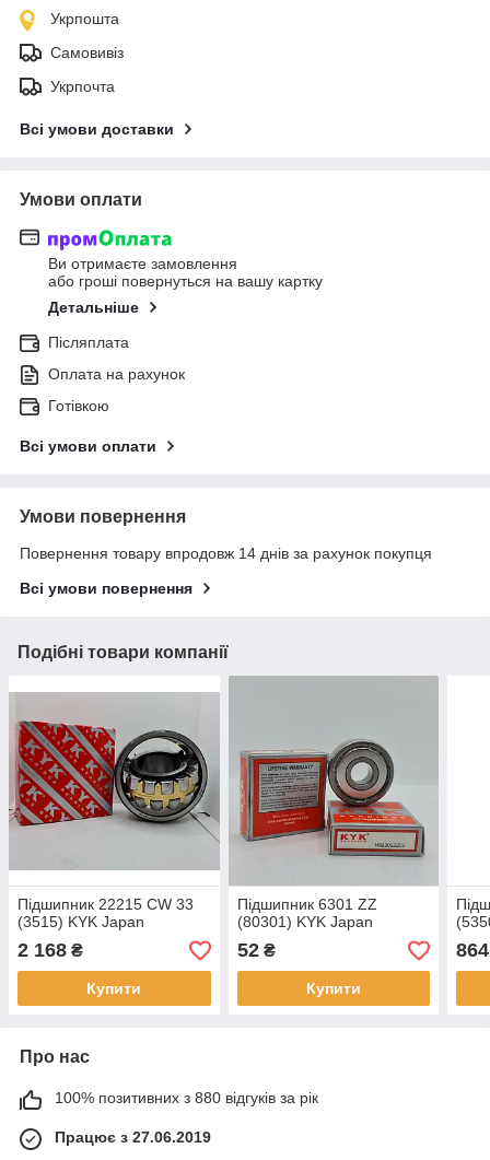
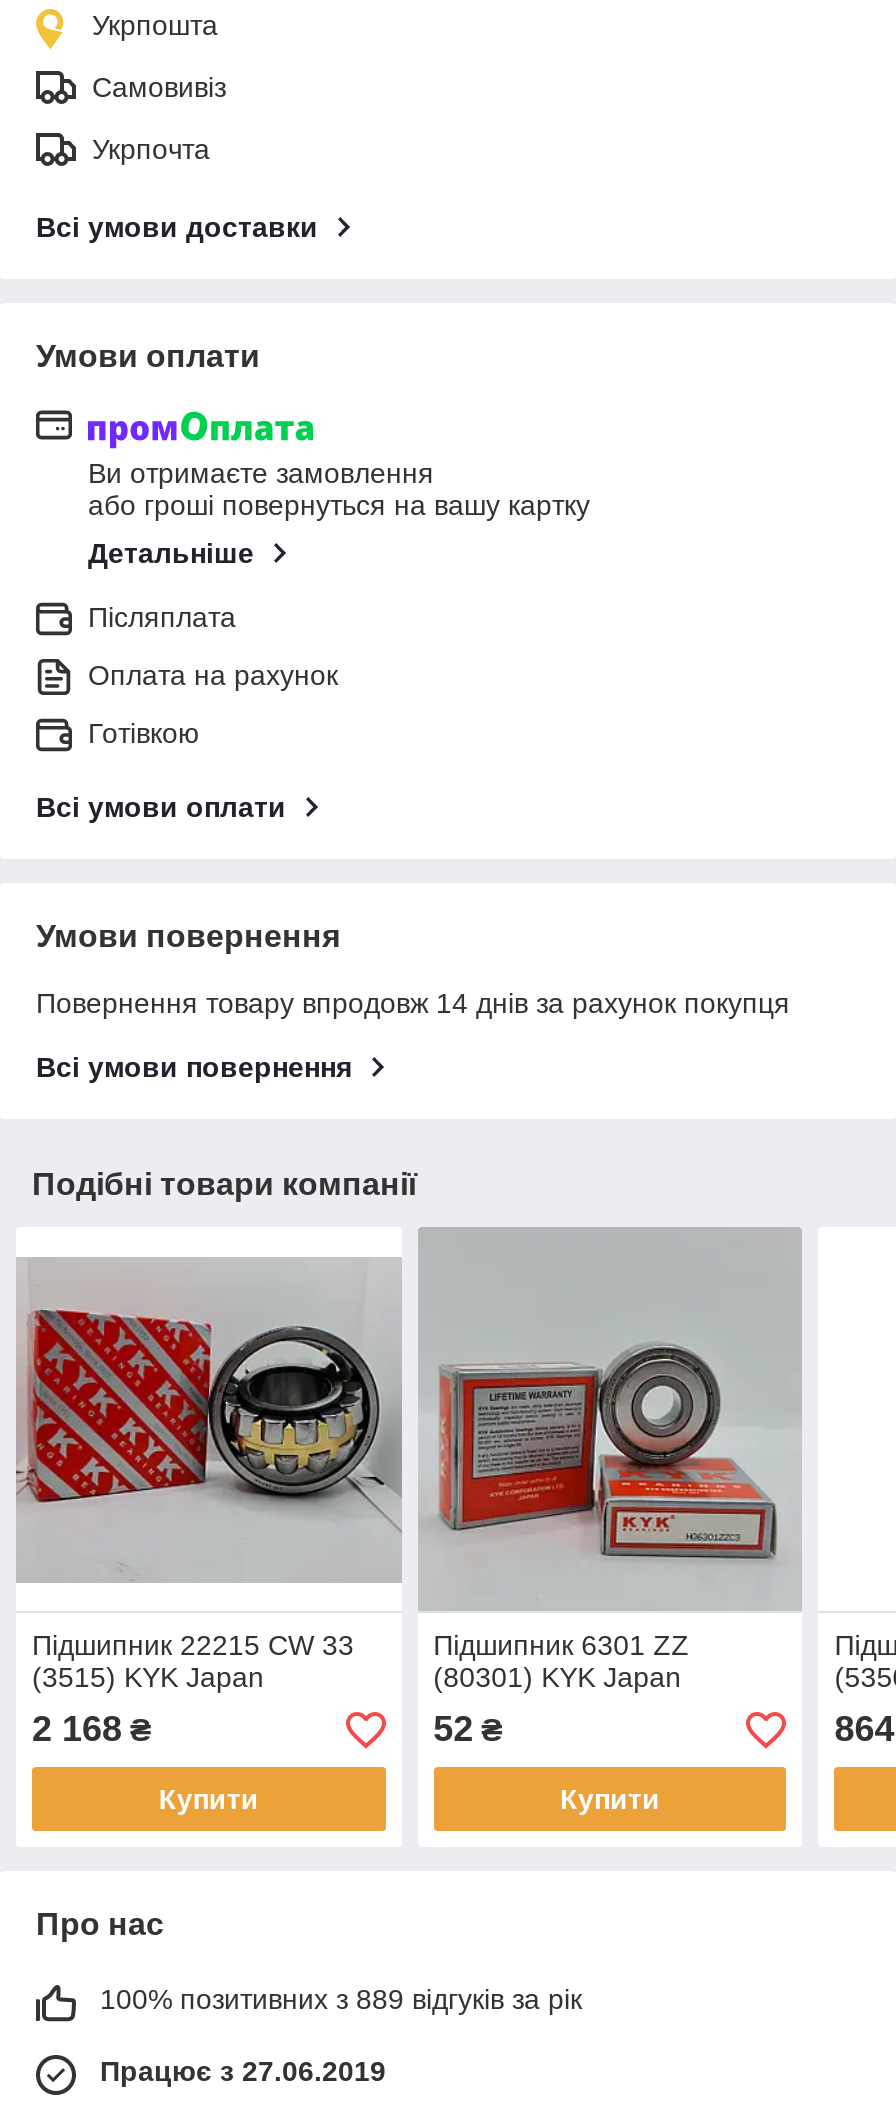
- 100% позитивних з 880 відгуків за рік
+ 100% позитивних з 889 відгуків за рік
